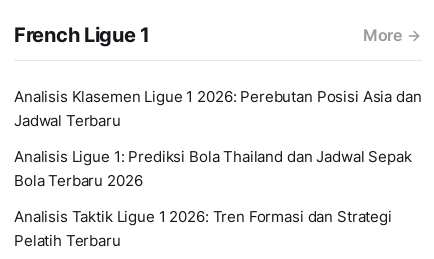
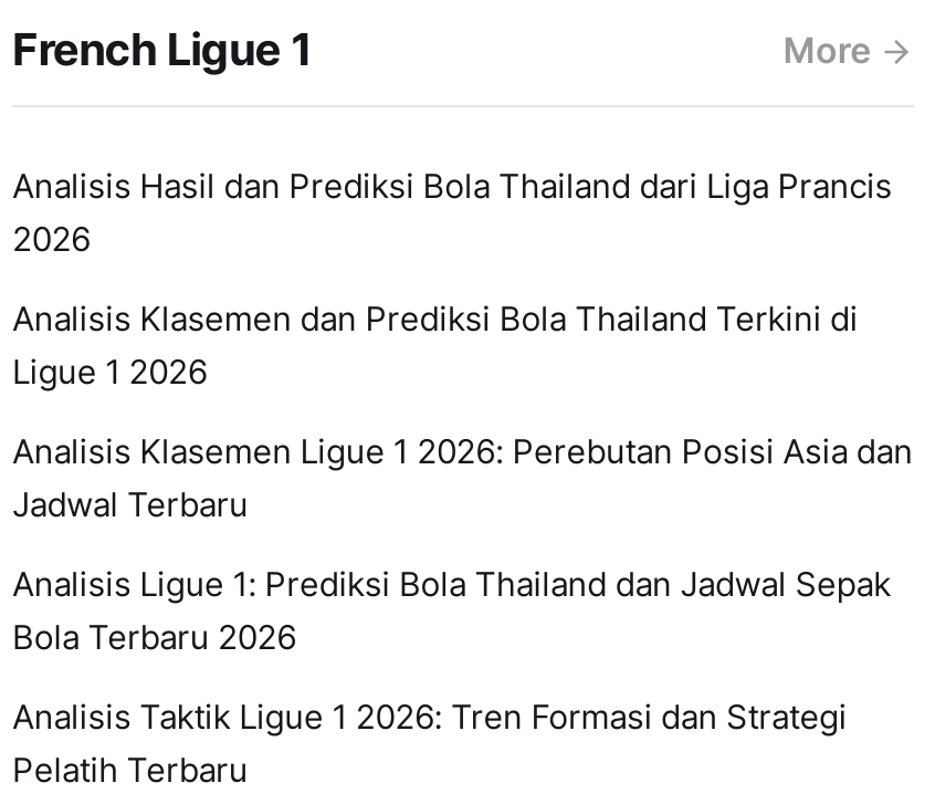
+ Analisis Hasil dan Prediksi Bola Thailand dari Liga Prancis
+ 2026
+ Analisis Klasemen dan Prediksi Bola Thailand Terkini di
+ Ligue 1 2026
